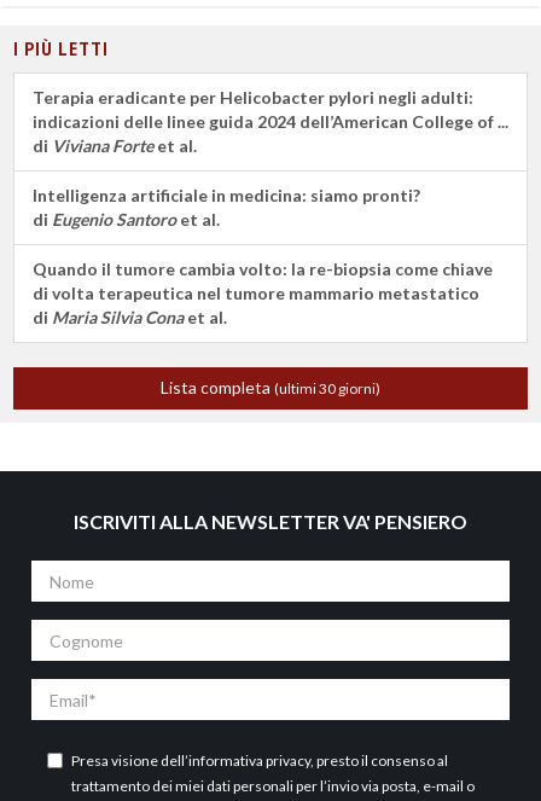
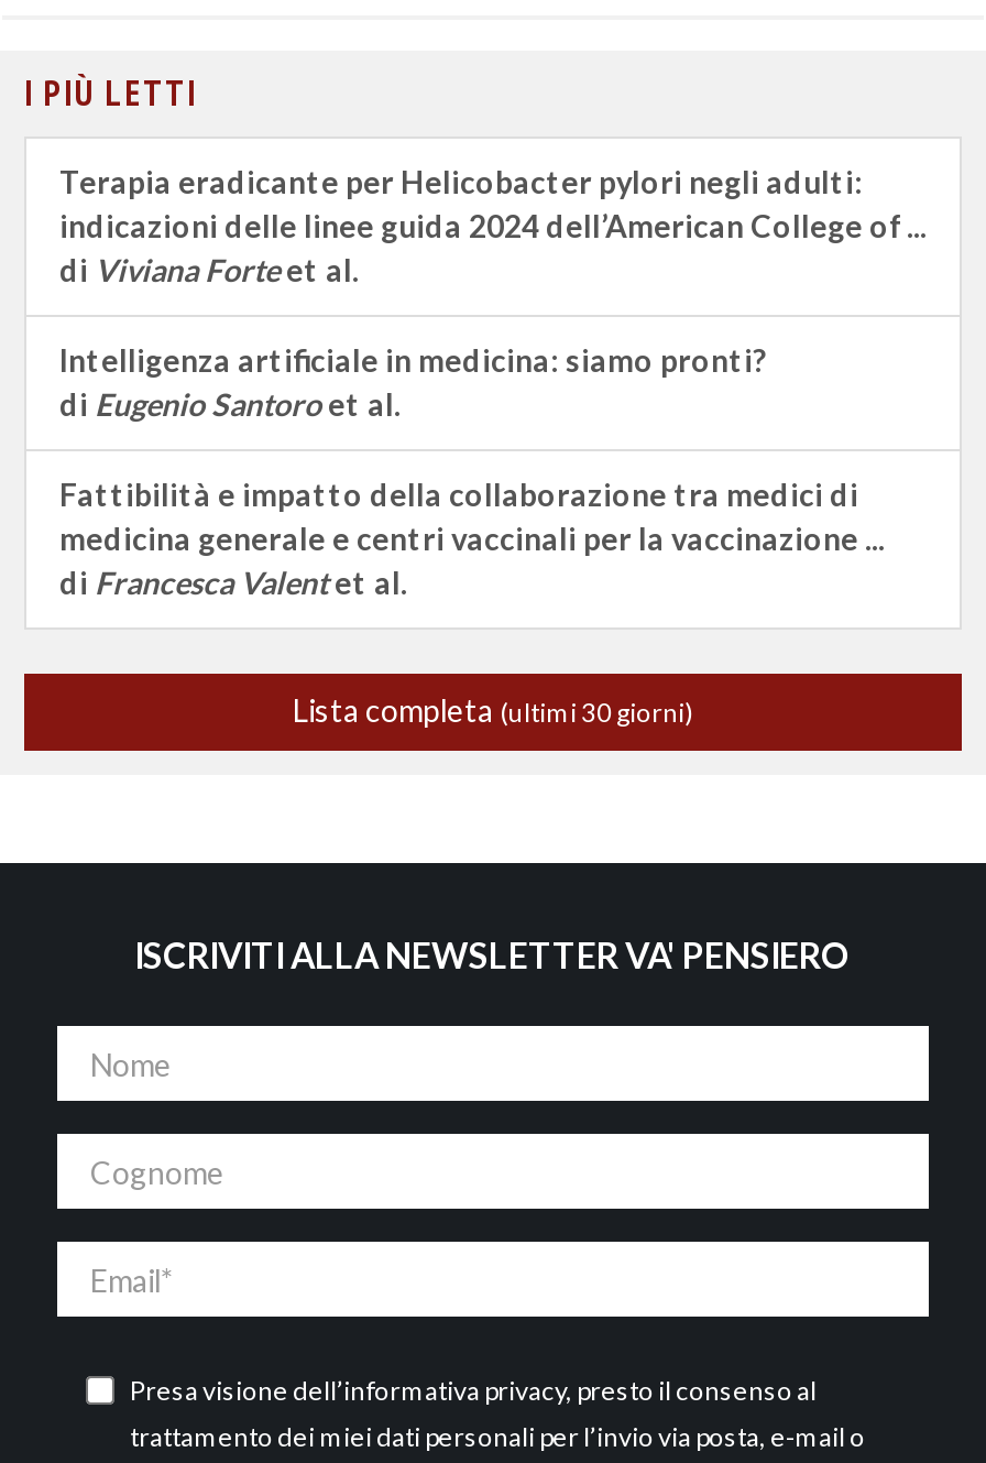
- Quando il tumore cambia volto: la re-biopsia come chiave
- di volta terapeutica nel tumore mammario metastatico
- di Maria Silvia Conaet al.
+ Fattibilità e impatto della collaborazione tra medici di
+ medicina generale e centri vaccinali per la vaccinazione ...
+ di Francesca Valentet al.
